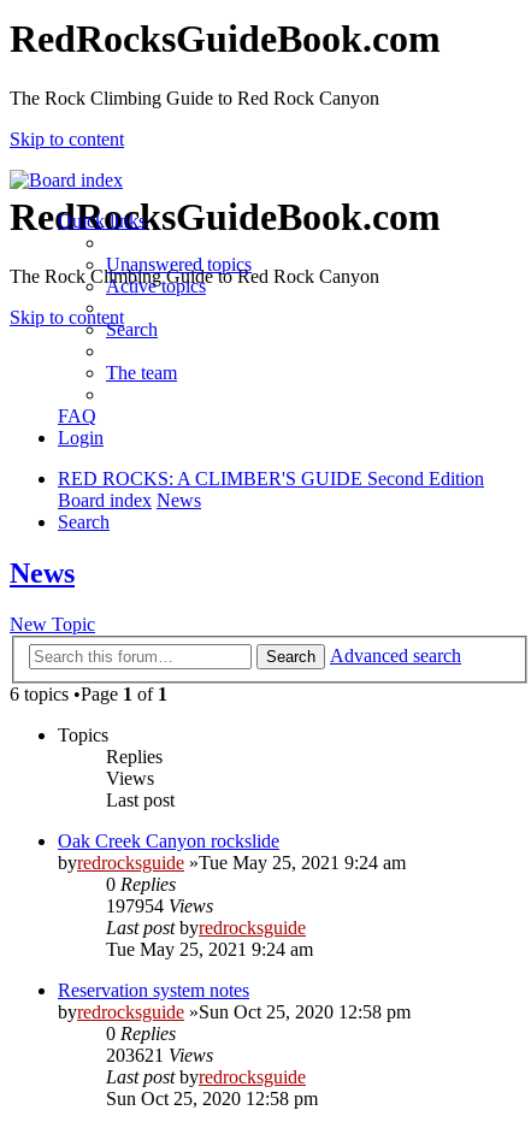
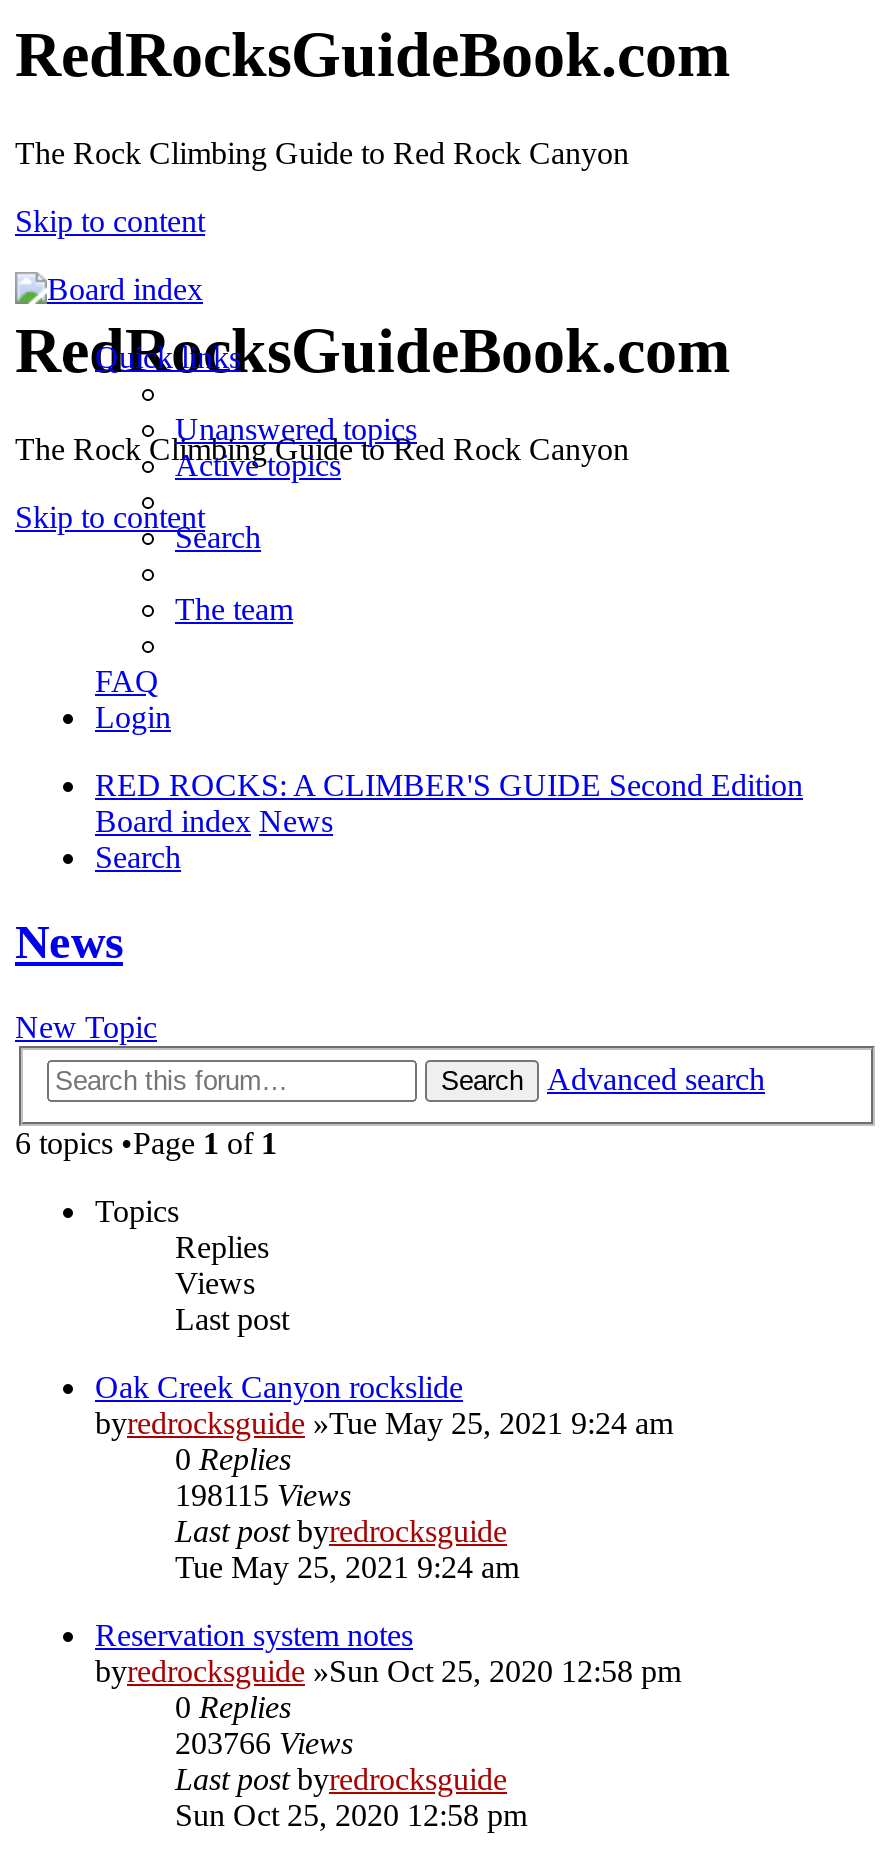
- 197954 Views
+ 198115 Views

- 203621 Views
+ 203766 Views
